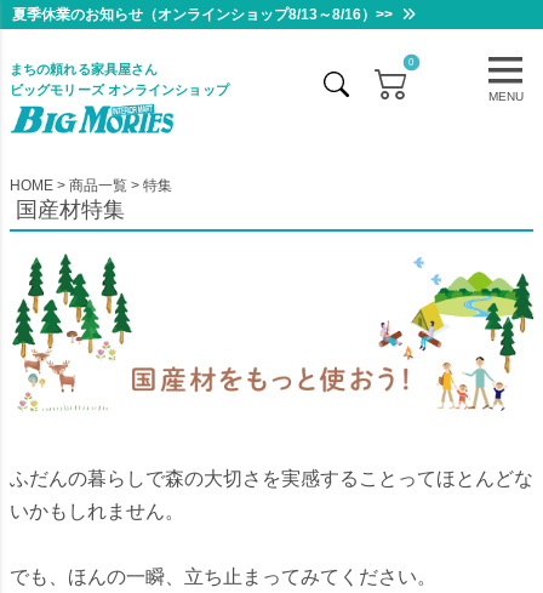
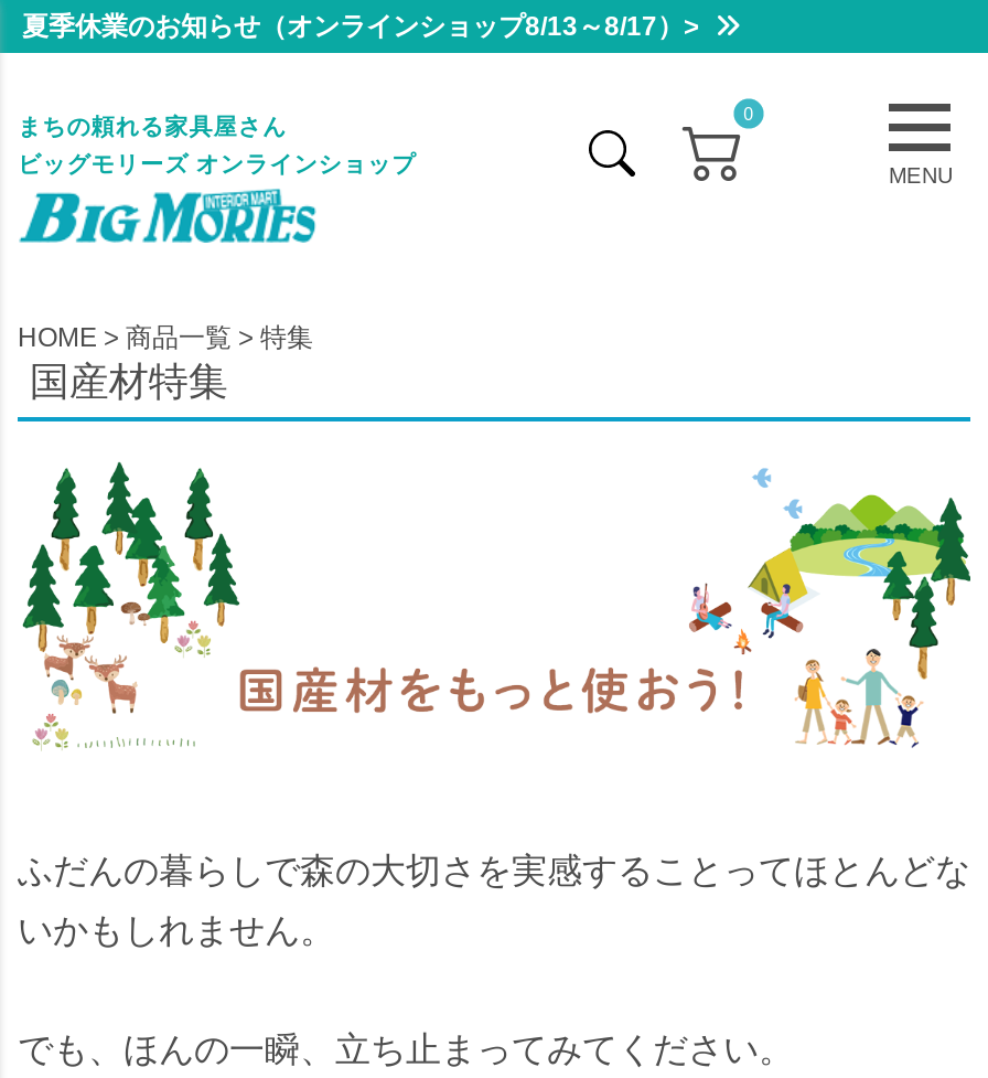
- 夏季休業のお知らせ（オンラインショップ8/13～8/16）>>
+ 夏季休業のお知らせ（オンラインショップ8/13～8/17）>
